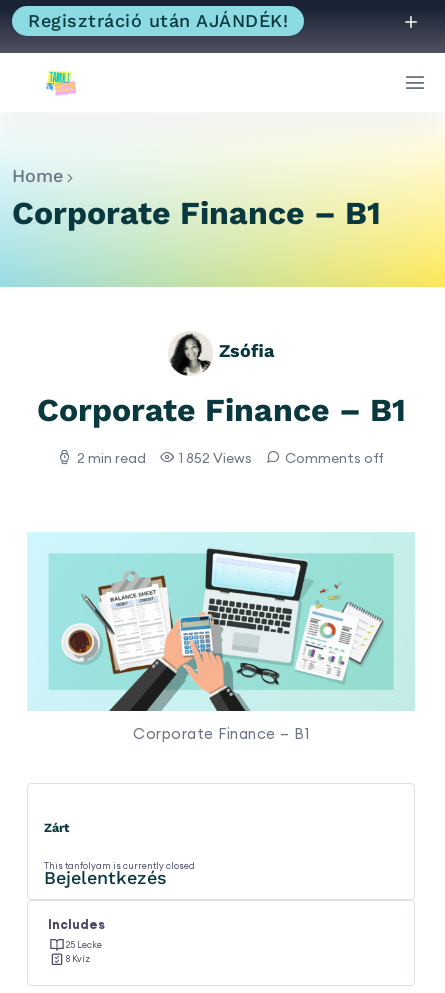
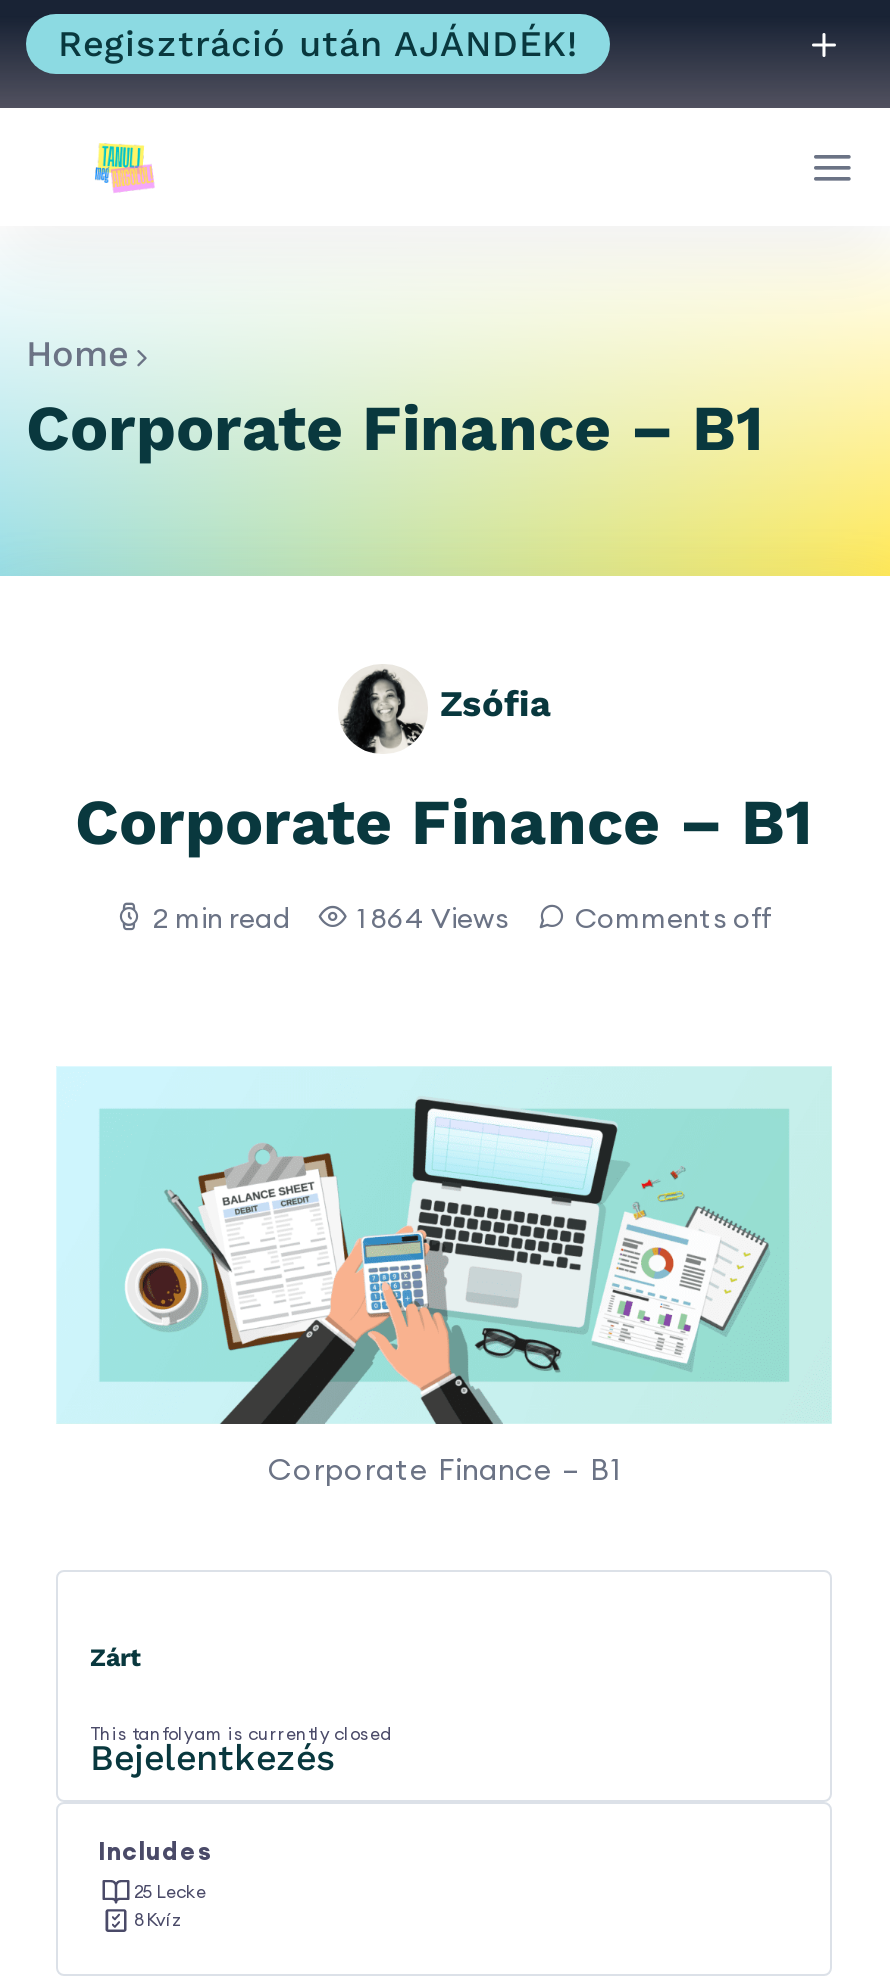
- 2 min read 1 852 Views Comments off
+ 2 min read 1 864 Views Comments off
